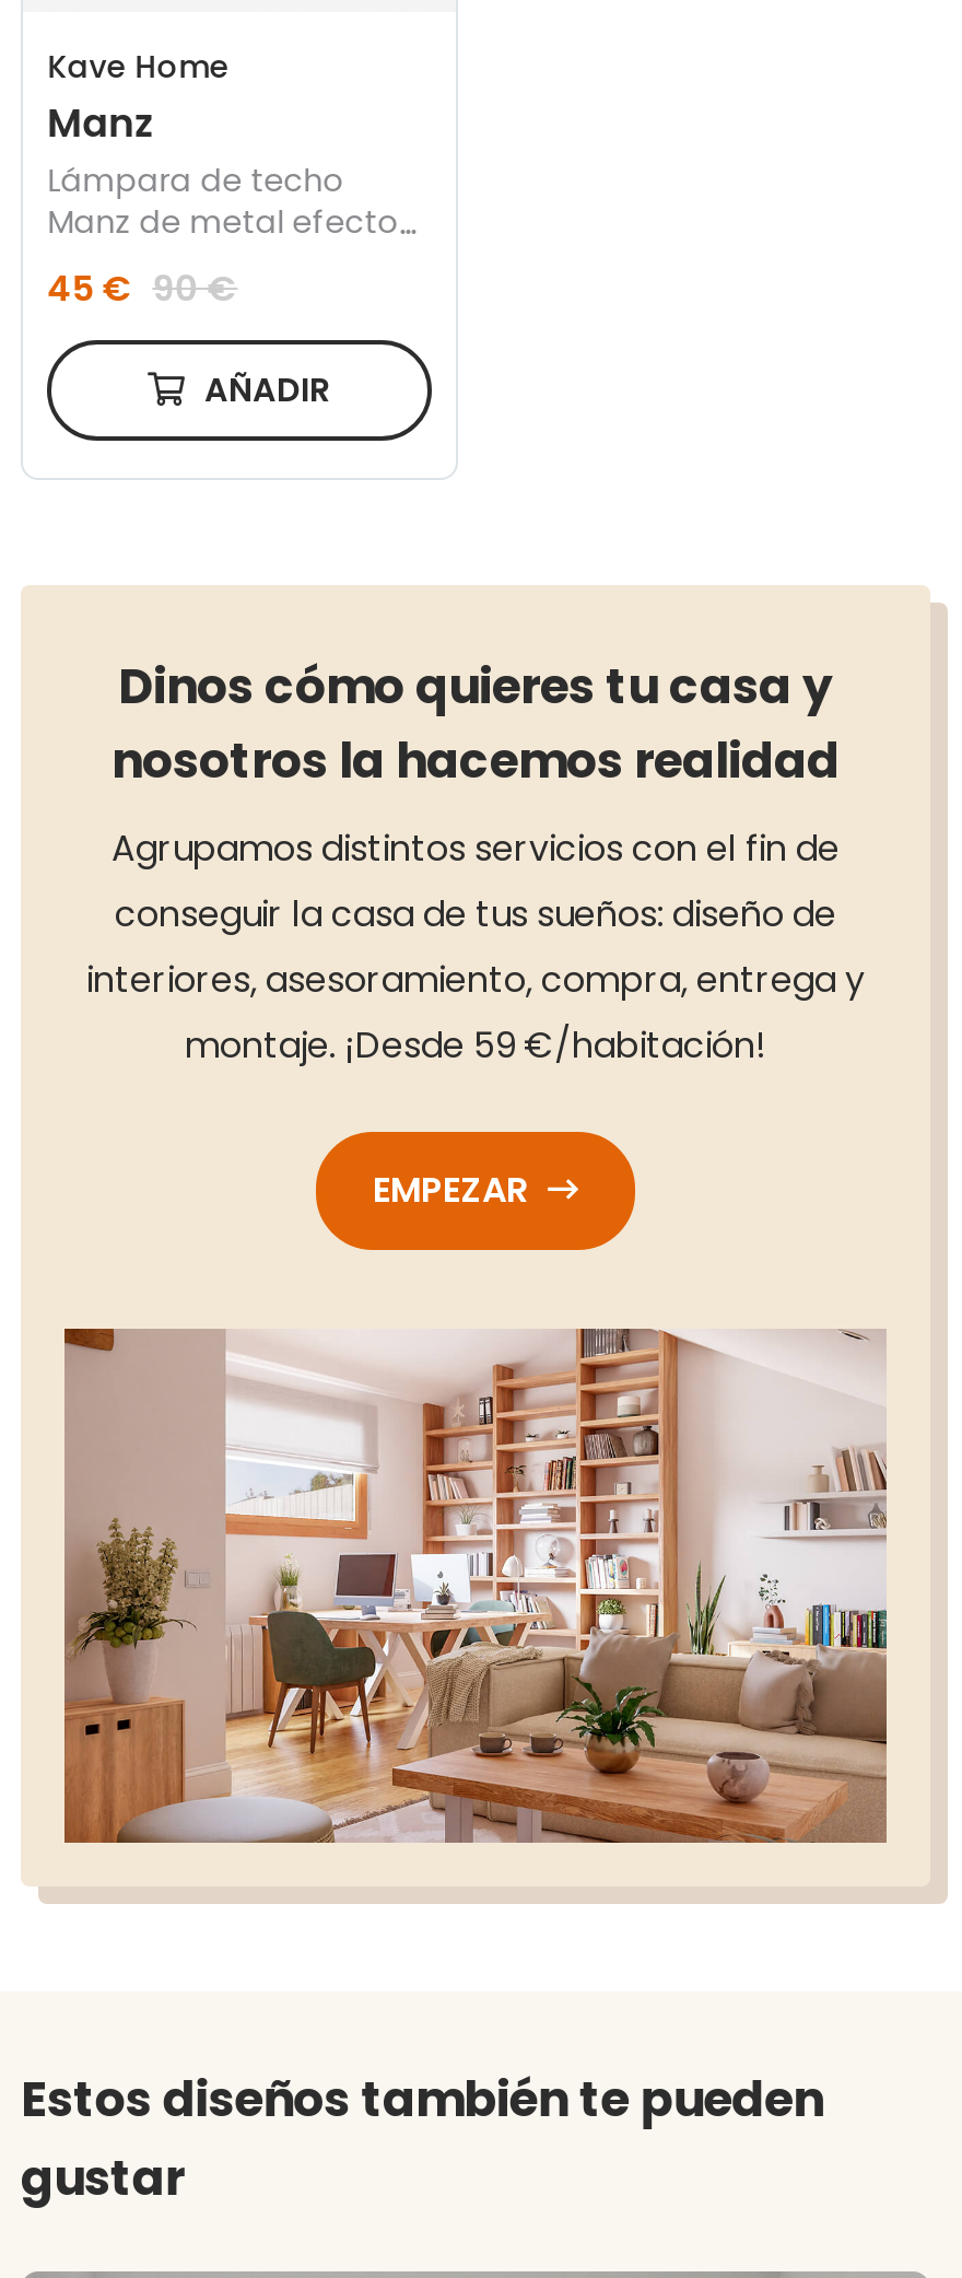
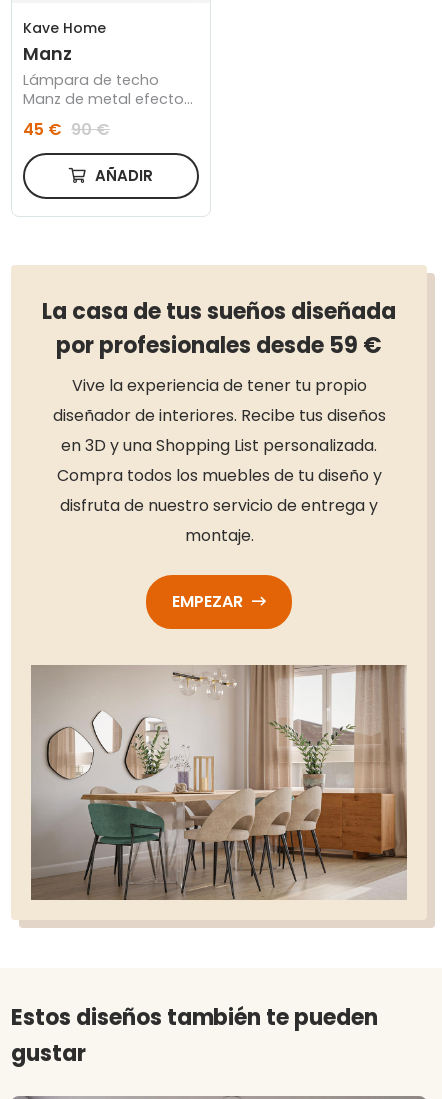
- Dinos cómo quieres tu casa y
- nosotros la hacemos realidad
- Agrupamos distintos servicios con el fin de
- conseguir la casa de tus sueños: diseño de
- interiores, asesoramiento, compra, entrega y
- montaje. ¡Desde 59 €/habitación!
+ La casa de tus sueños diseñada
+ por profesionales desde 59 €
+ Vive la experiencia de tener tu propio
+ diseñador de interiores. Recibe tus diseños
+ en 3D y una Shopping List personalizada.
+ Compra todos los muebles de tu diseño y
+ disfruta de nuestro servicio de entrega y
+ montaje.

- [image]
+ [image]
